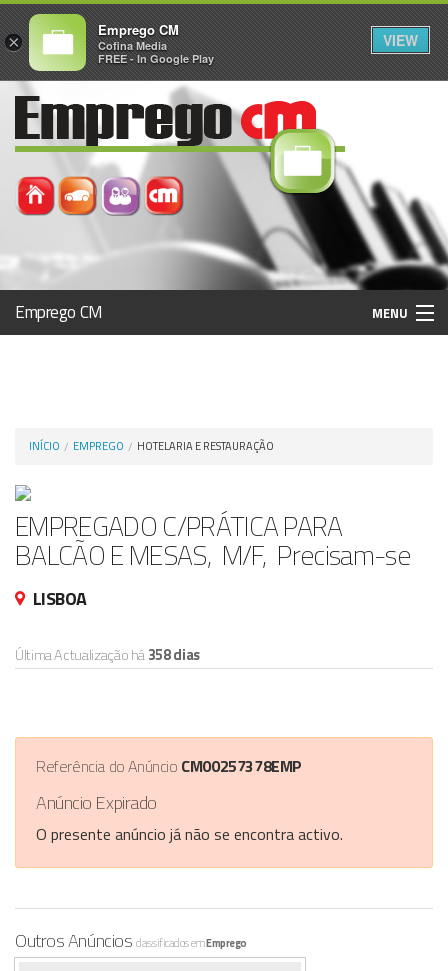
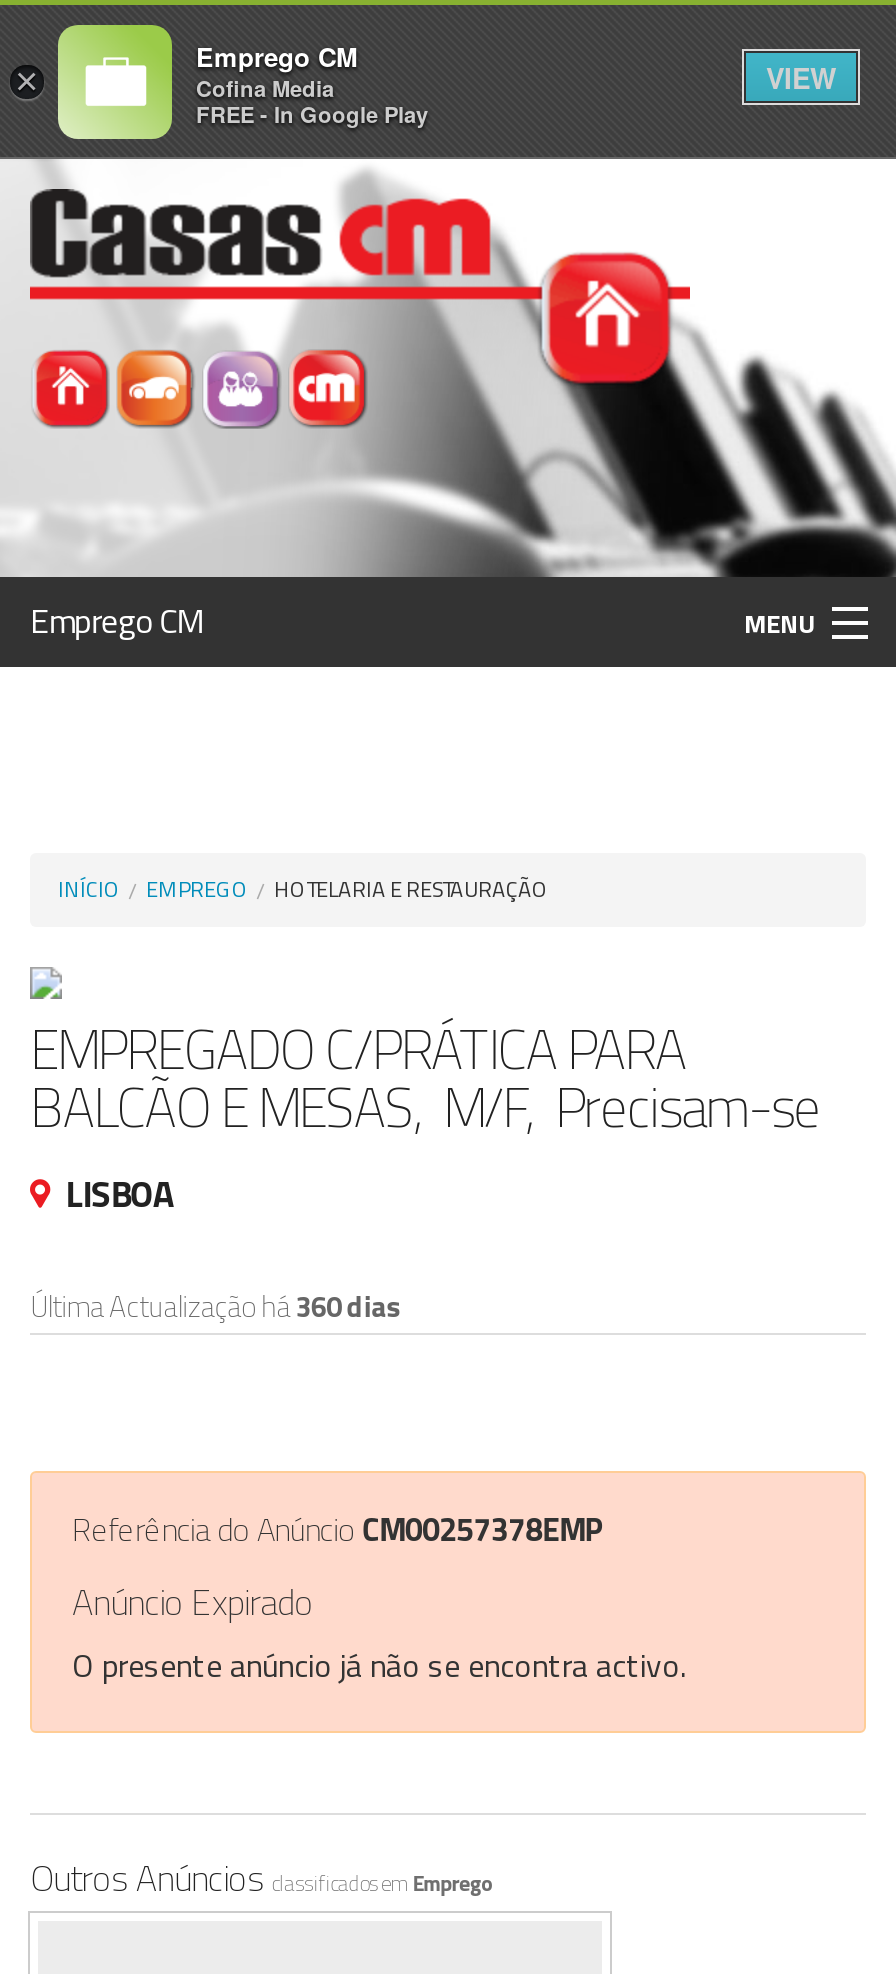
- [image]
+ [image]

- Última Actualização há358 dias
+ Última Actualização há360 dias
